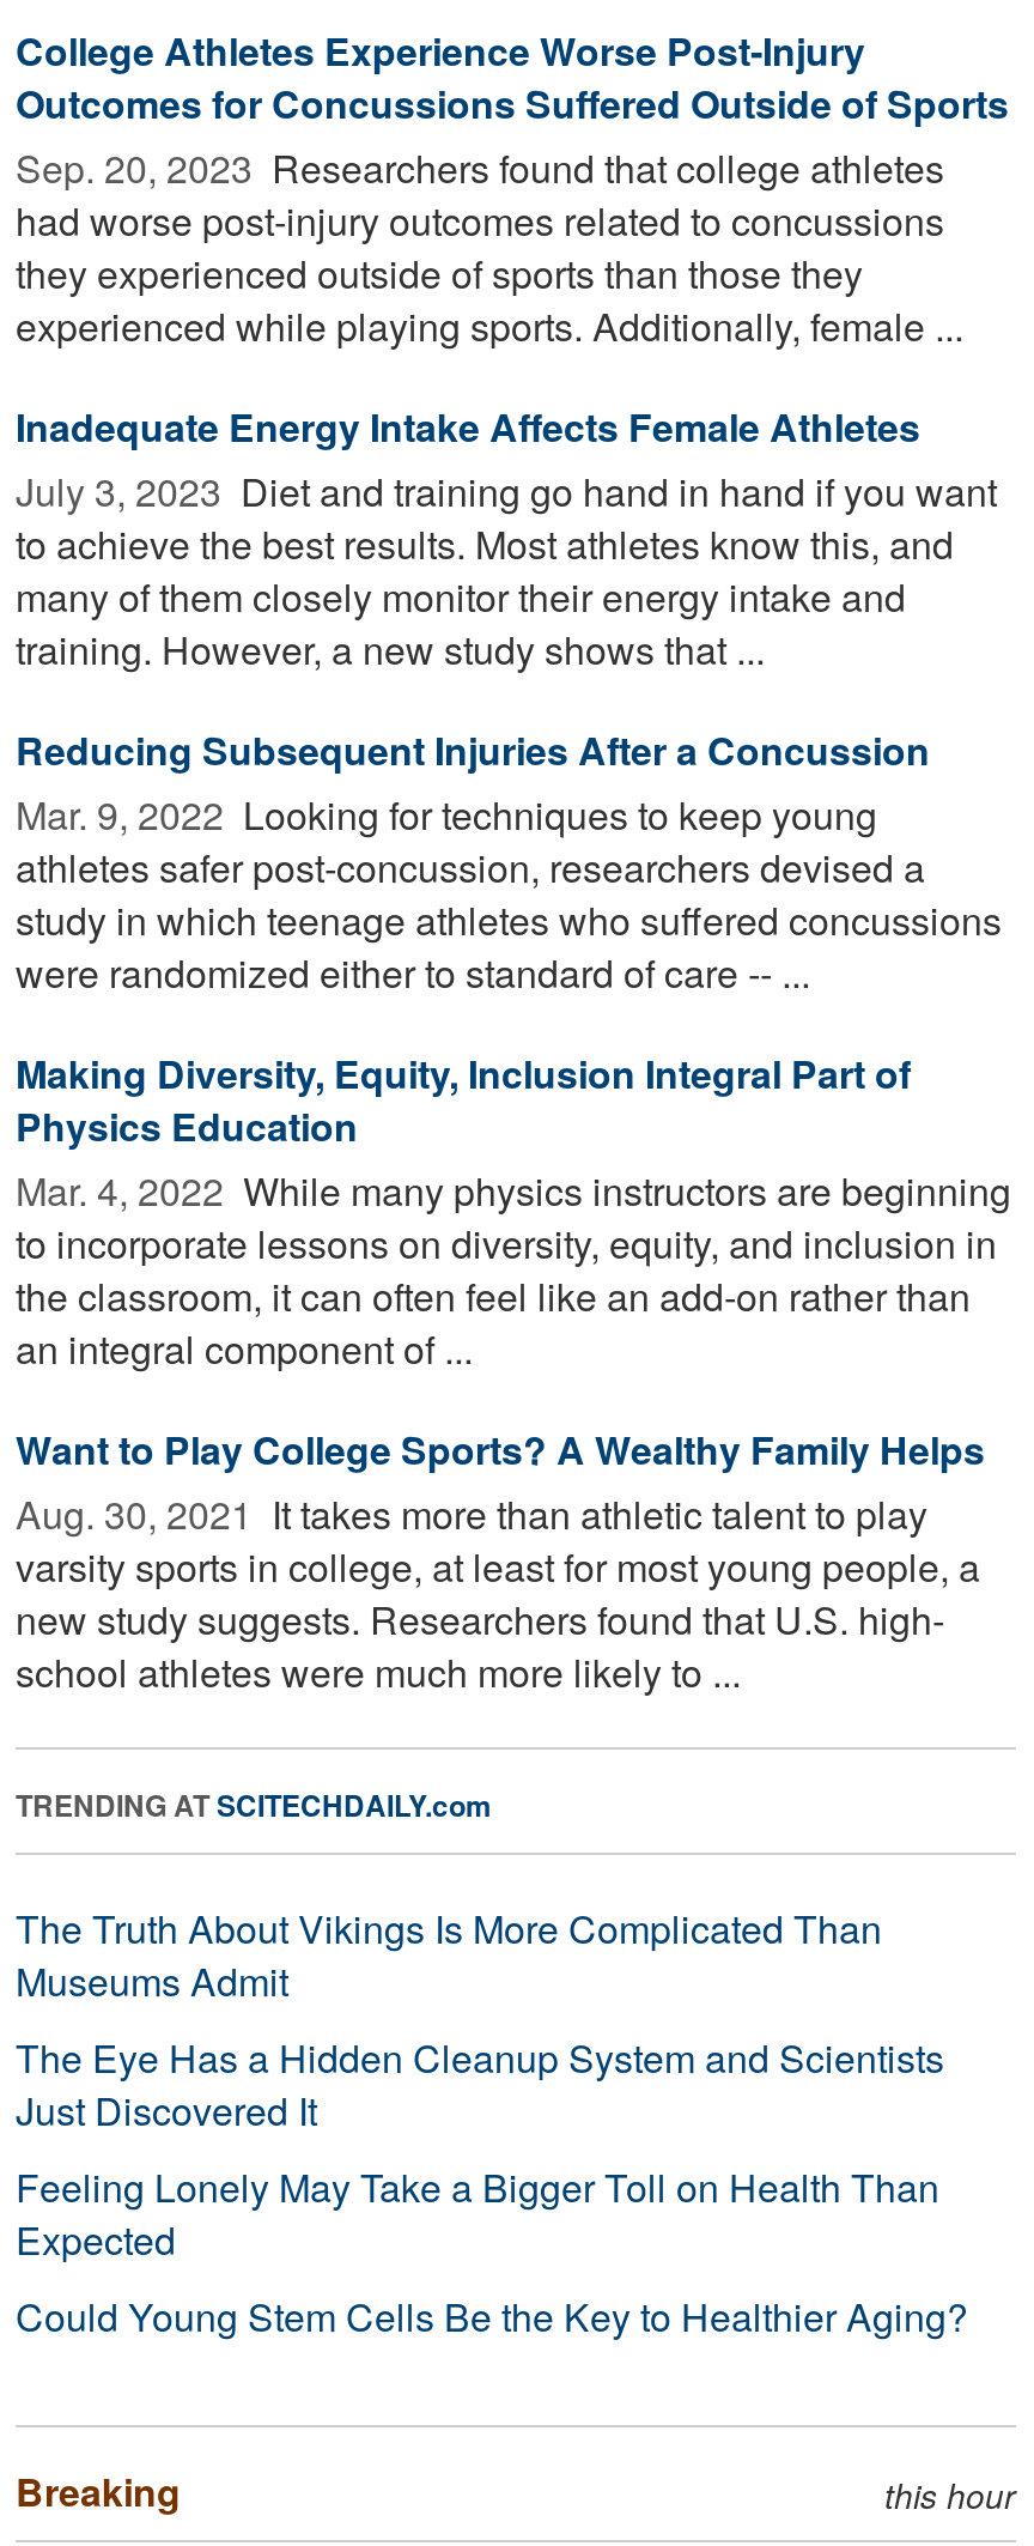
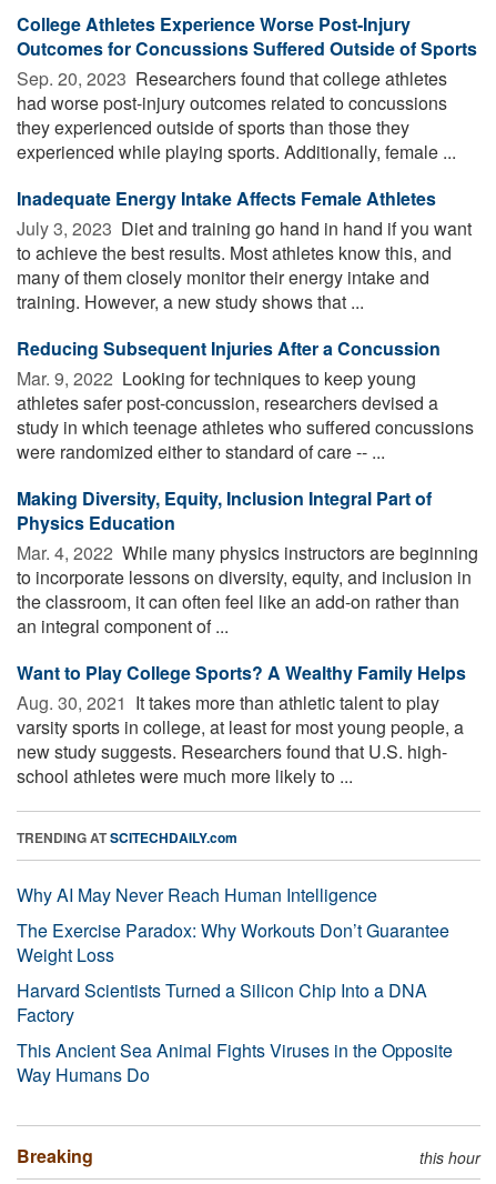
- The Truth About Vikings Is More Complicated Than
- Museums Admit
- The Eye Has a Hidden Cleanup System and Scientists
- Just Discovered It
- Feeling Lonely May Take a Bigger Toll on Health Than
- Expected
- Could Young Stem Cells Be the Key to Healthier Aging?
+ Why AI May Never Reach Human Intelligence
+ The Exercise Paradox: Why Workouts Don’t Guarantee
+ Weight Loss
+ Harvard Scientists Turned a Silicon Chip Into a DNA
+ Factory
+ This Ancient Sea Animal Fights Viruses in the Opposite
+ Way Humans Do
